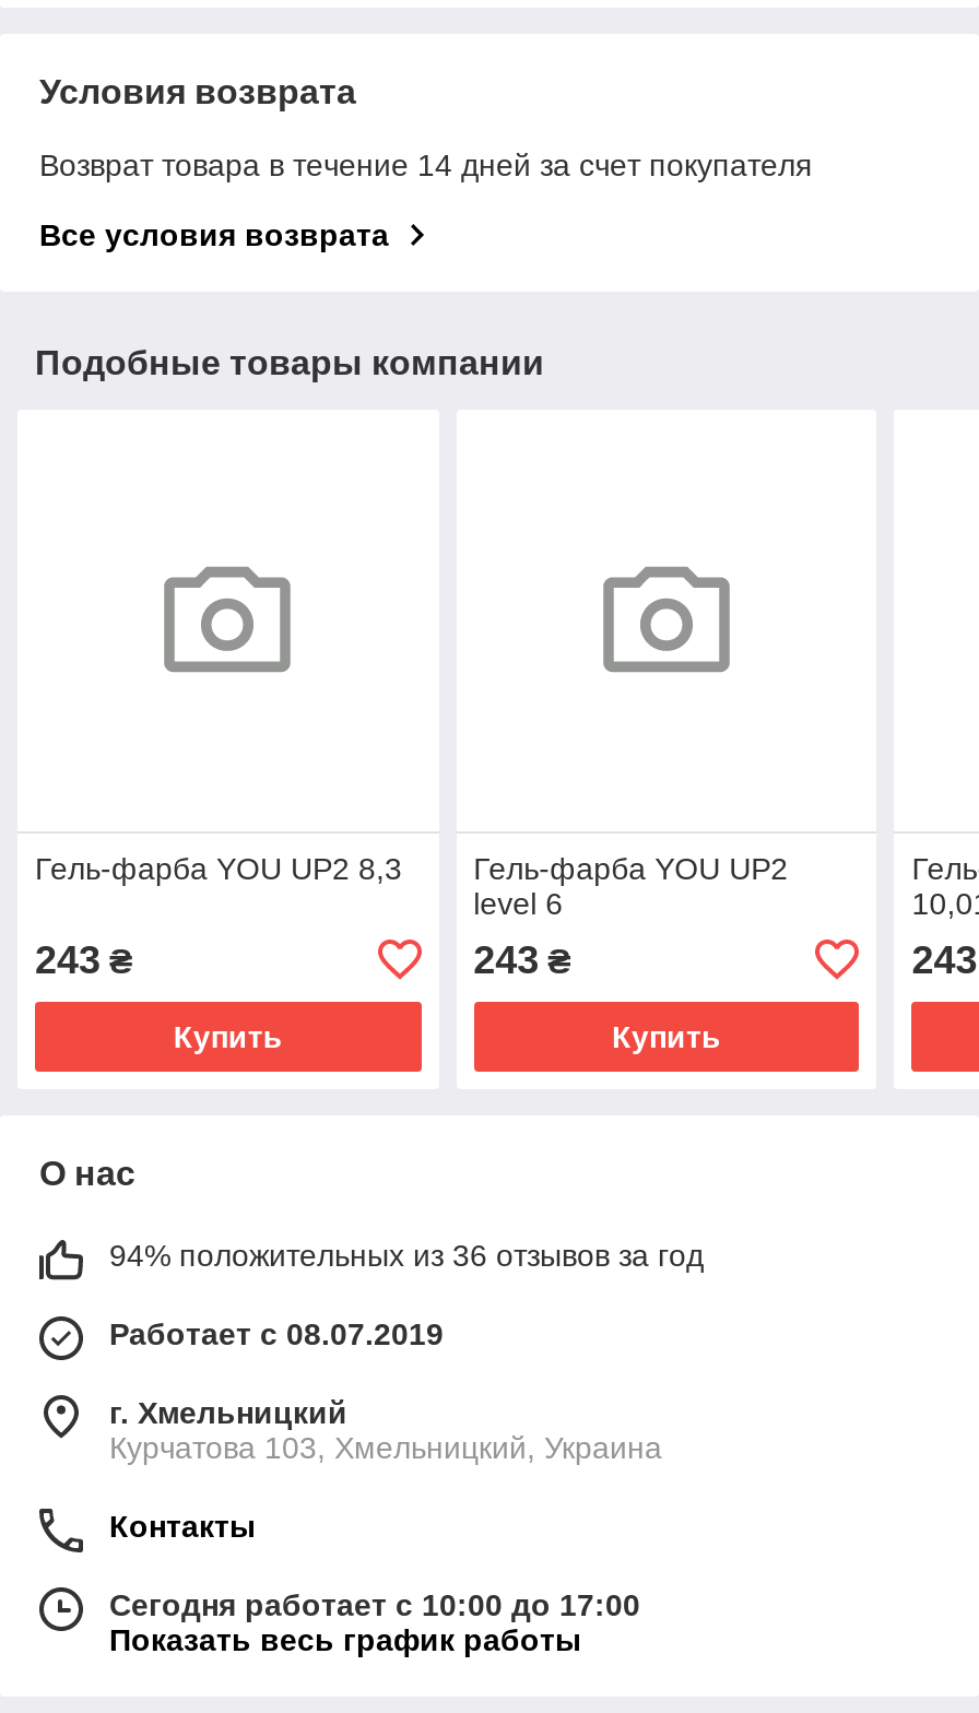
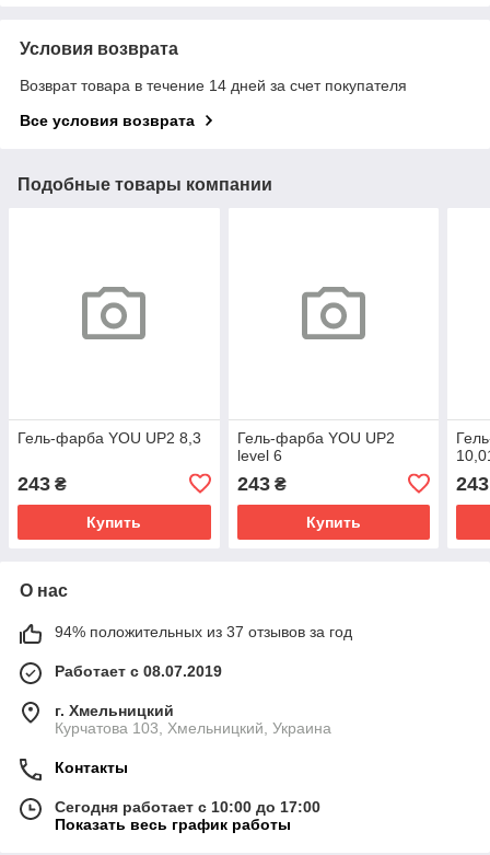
- 94% положительных из 36 отзывов за год
+ 94% положительных из 37 отзывов за год
